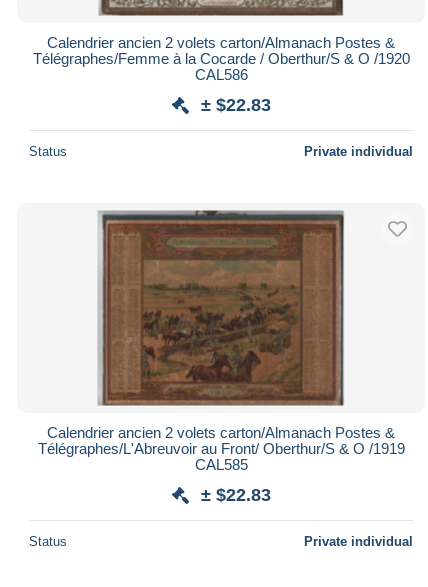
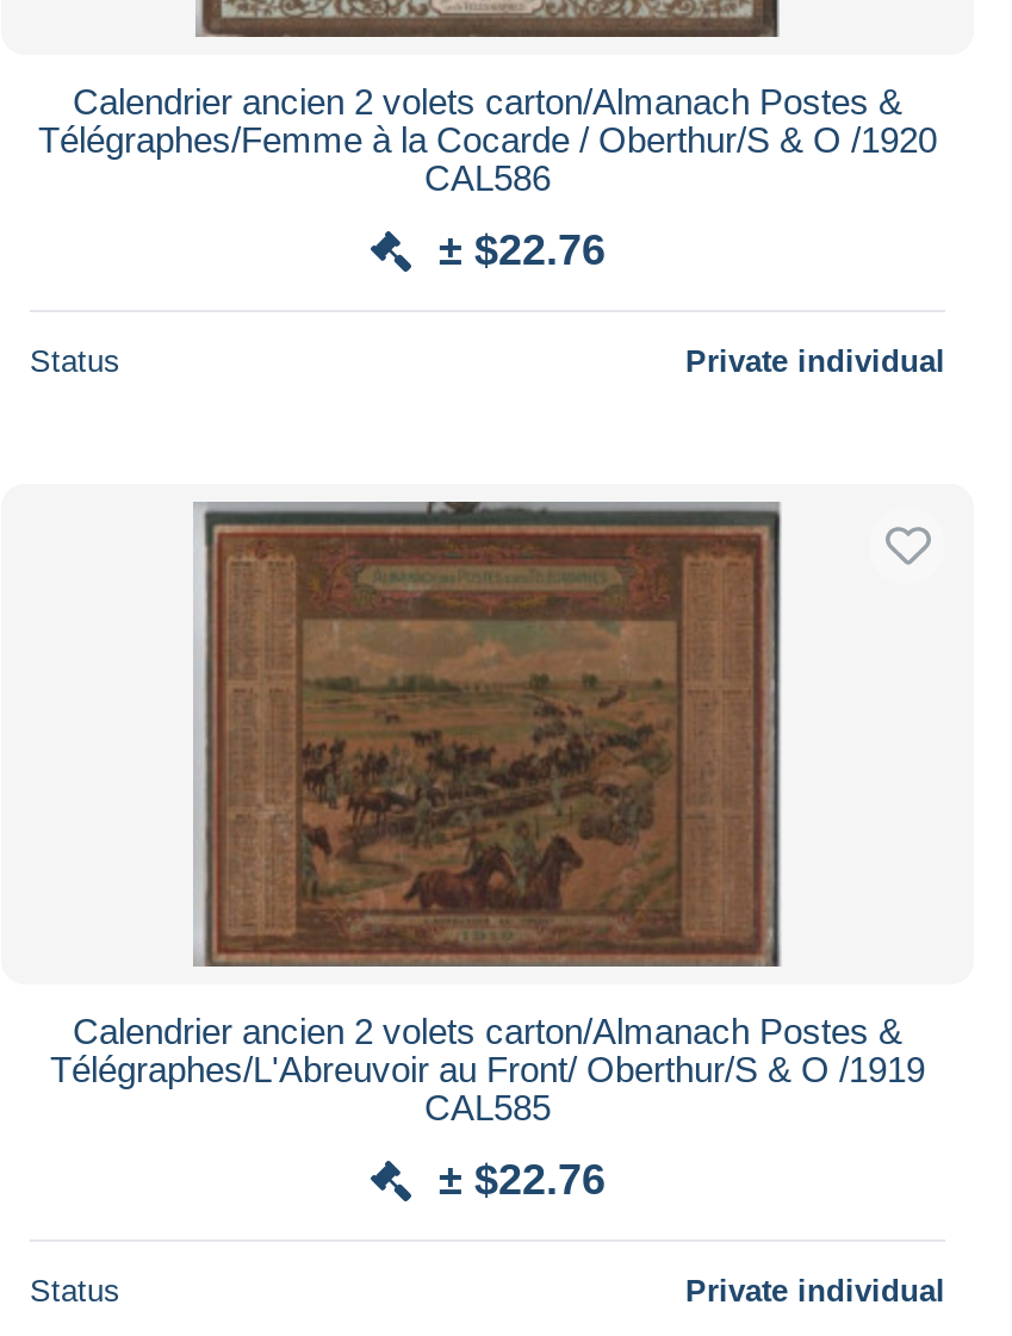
- ± $22.83
+ ± $22.76

- ± $22.83
+ ± $22.76
